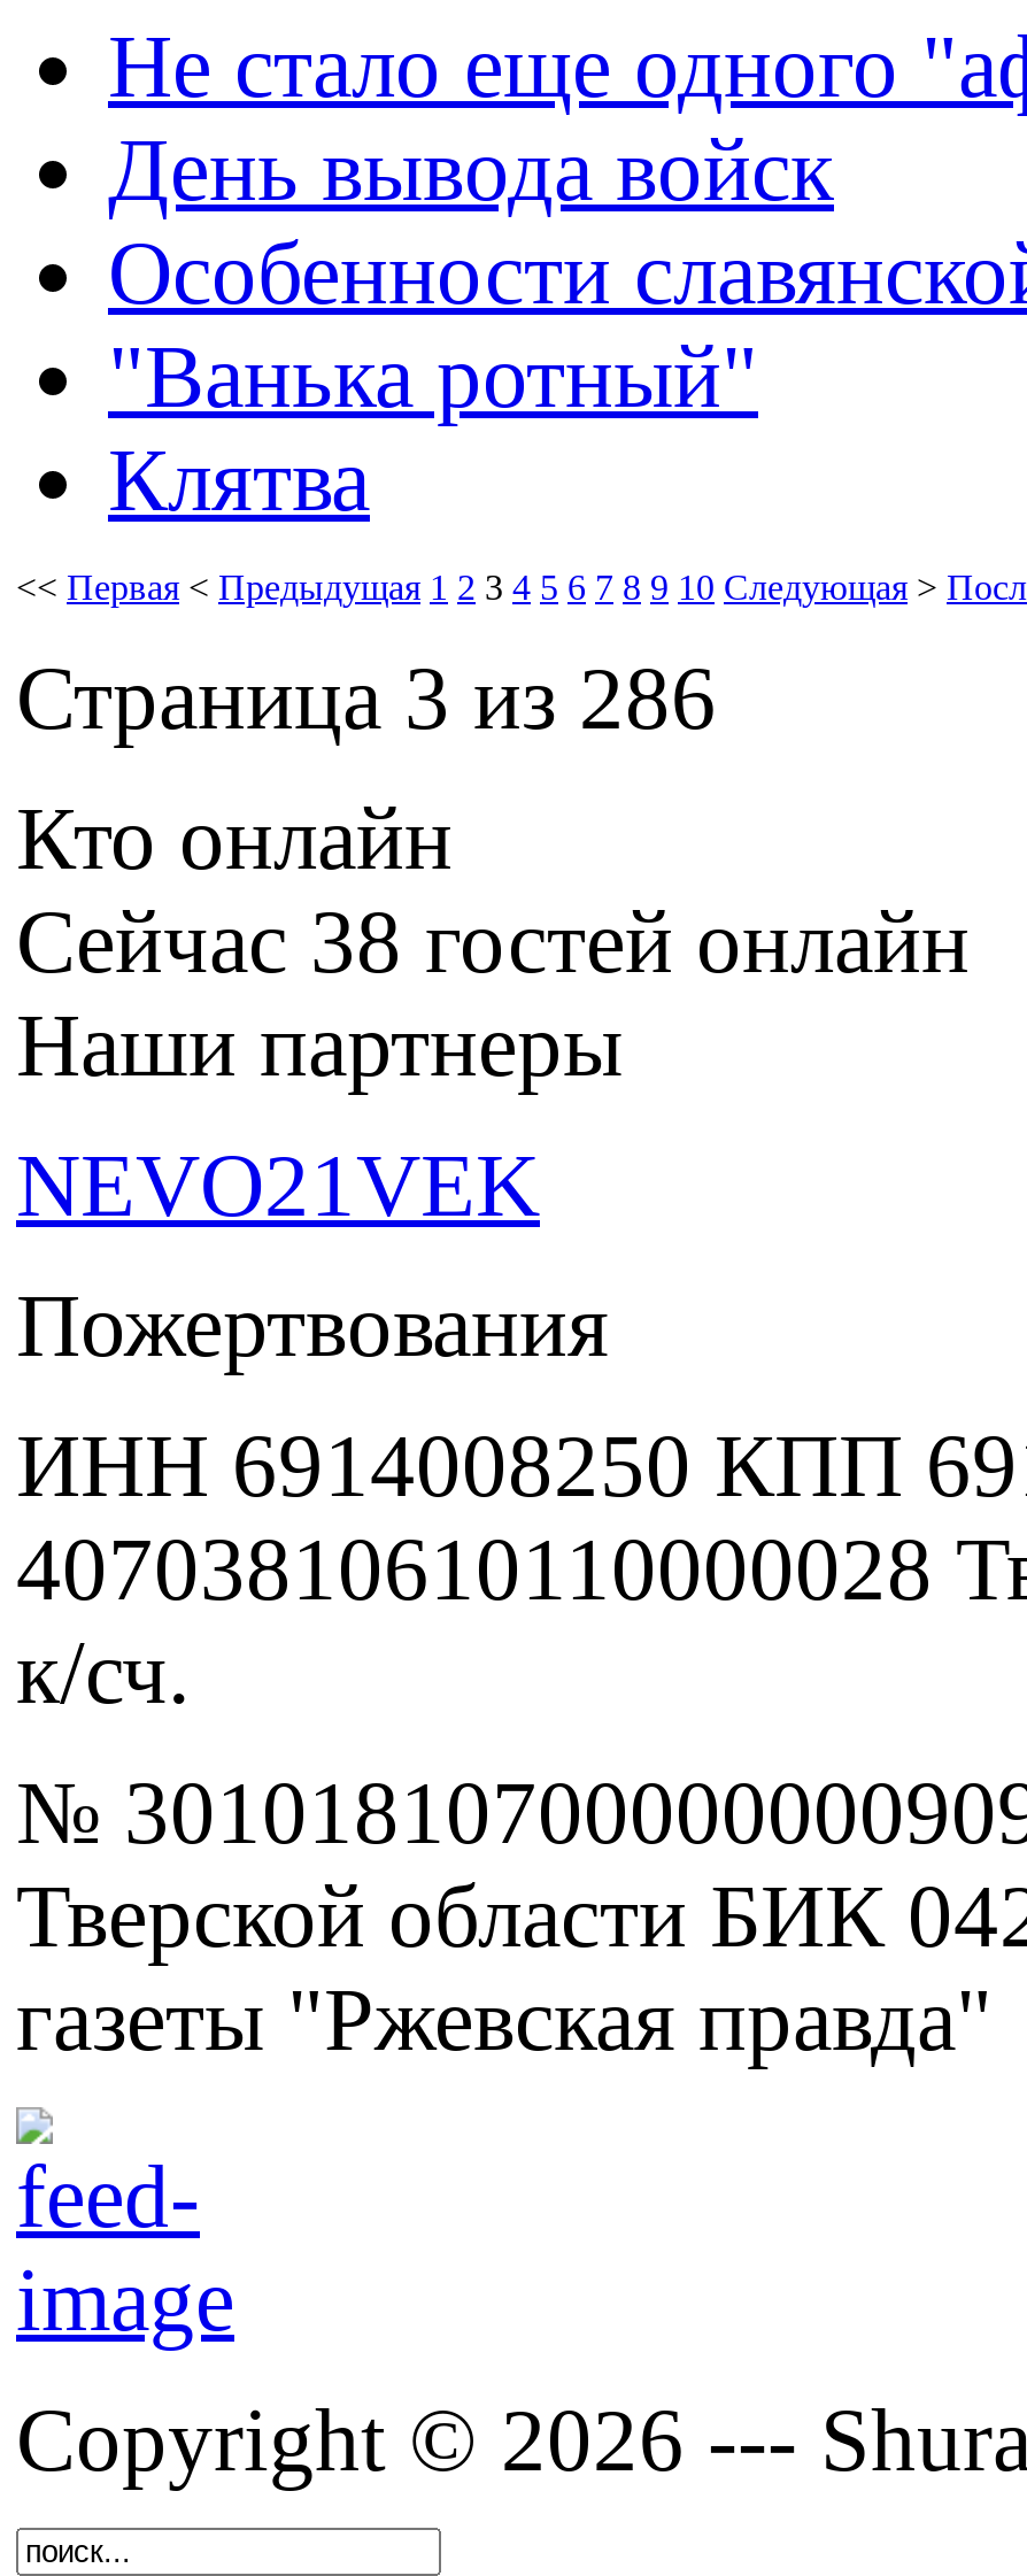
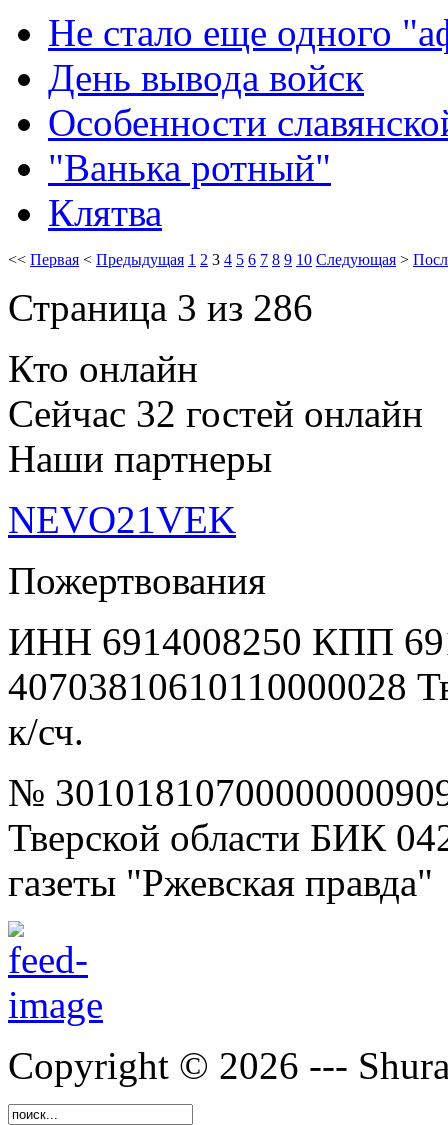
- Сейчас 38 гостей онлайн
+ Сейчас 32 гостей онлайн
